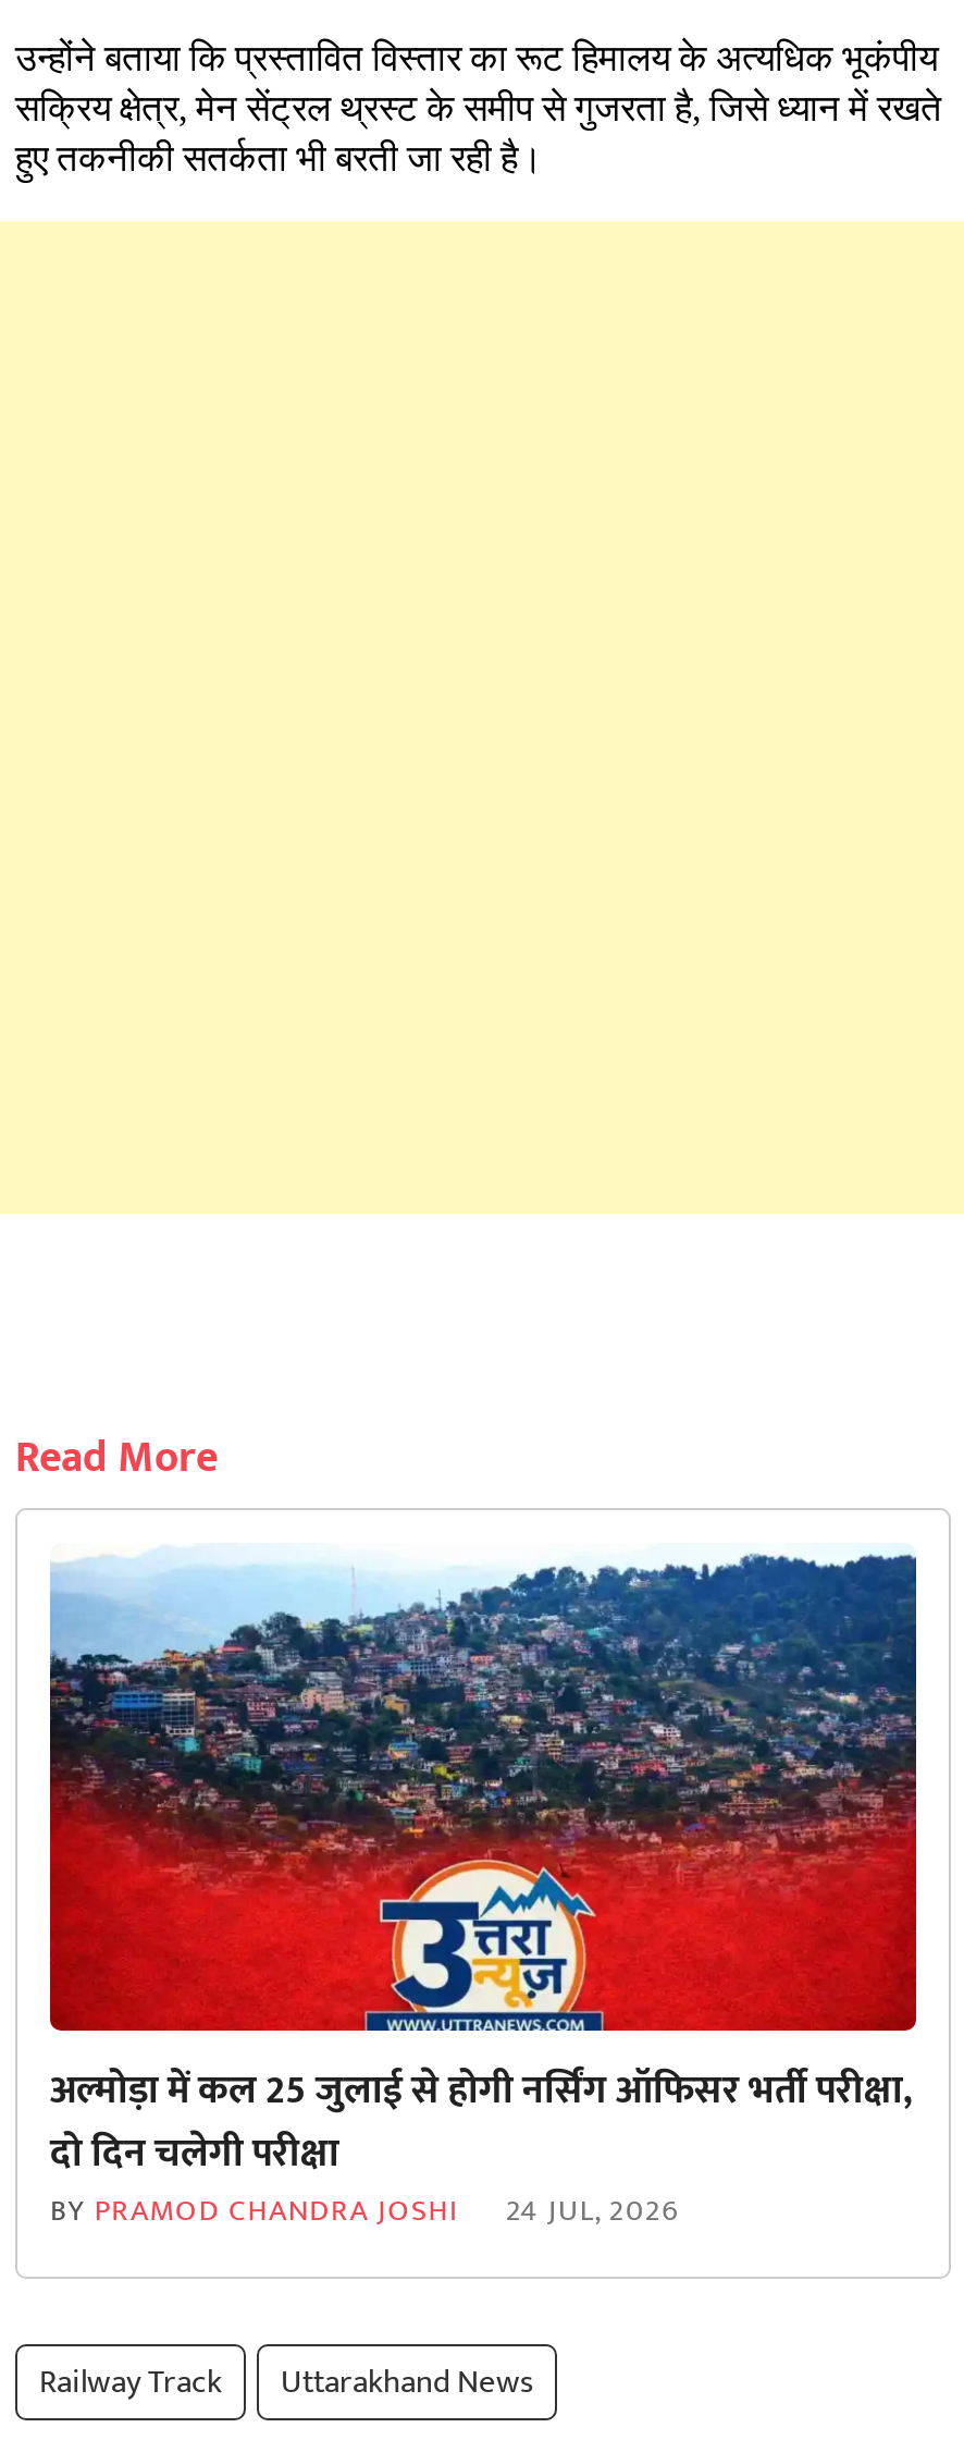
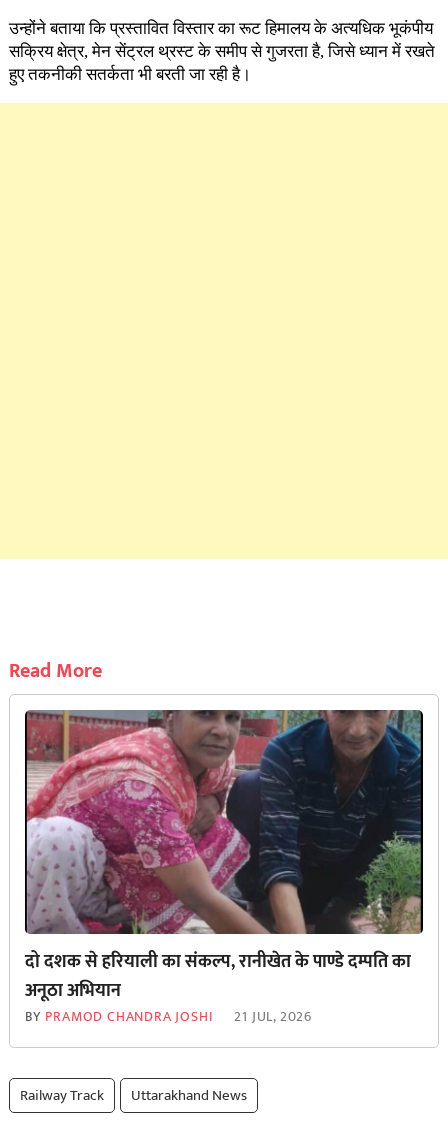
- [image]
- अल्मोड़ा में कल 25 जुलाई से होगी नर्सिंग ऑफिसर भर्ती परीक्षा,
- दो दिन चलेगी परीक्षा
+ [image]
+ दो दशक से हरियाली का संकल्प, रानीखेत के पाण्डे दम्पति का
+ अनूठा अभियान

- BY PRAMOD CHANDRA JOSHI 24 JUL, 2026
+ BY PRAMOD CHANDRA JOSHI 21 JUL, 2026
